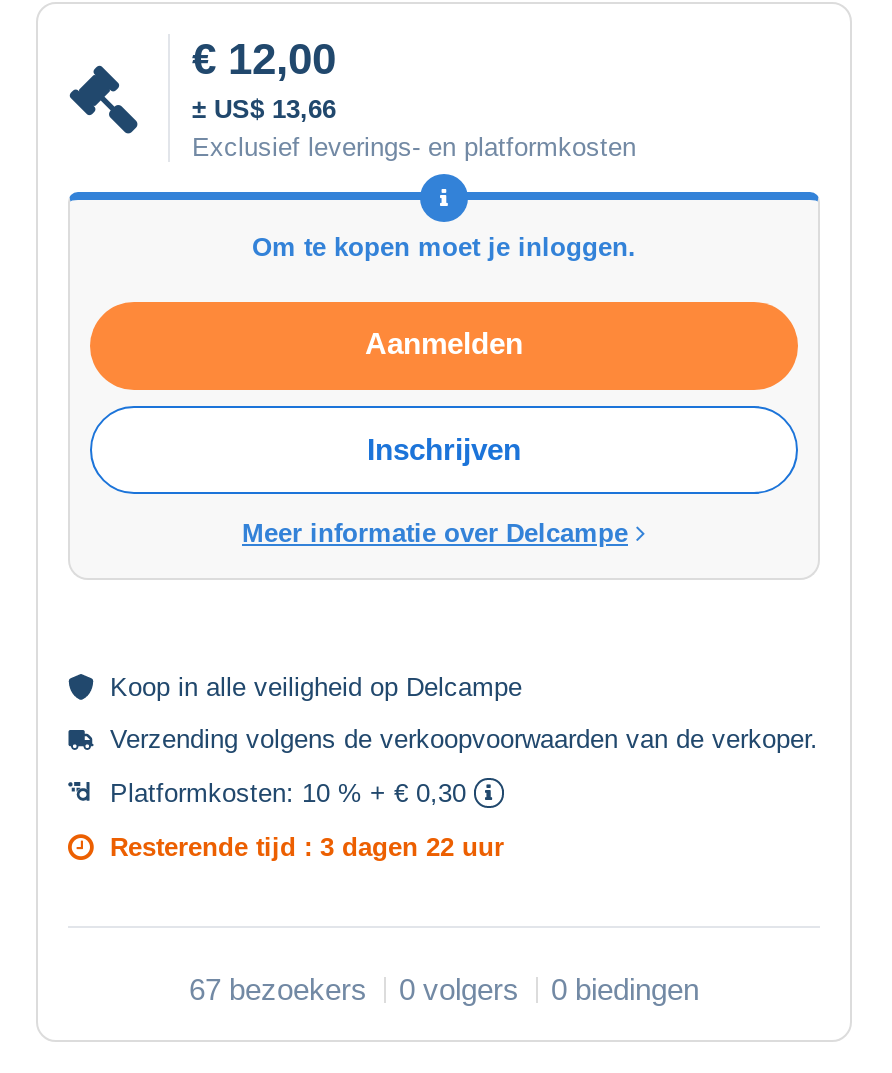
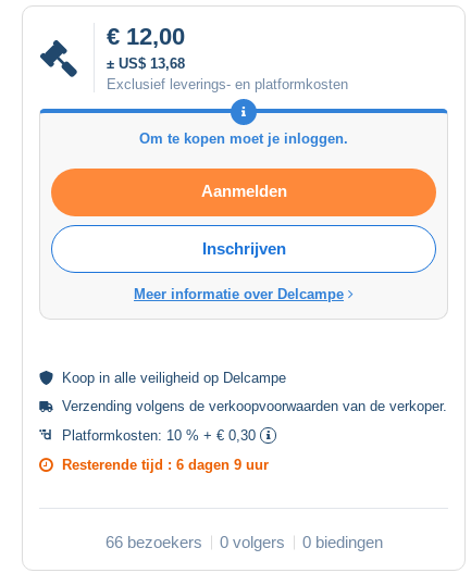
- ± US$ 13,66
+ ± US$ 13,68

- Resterende tijd : 3 dagen 22 uur
+ Resterende tijd : 6 dagen 9 uur

- 67 bezoekers 0 volgers 0 biedingen
+ 66 bezoekers 0 volgers 0 biedingen
